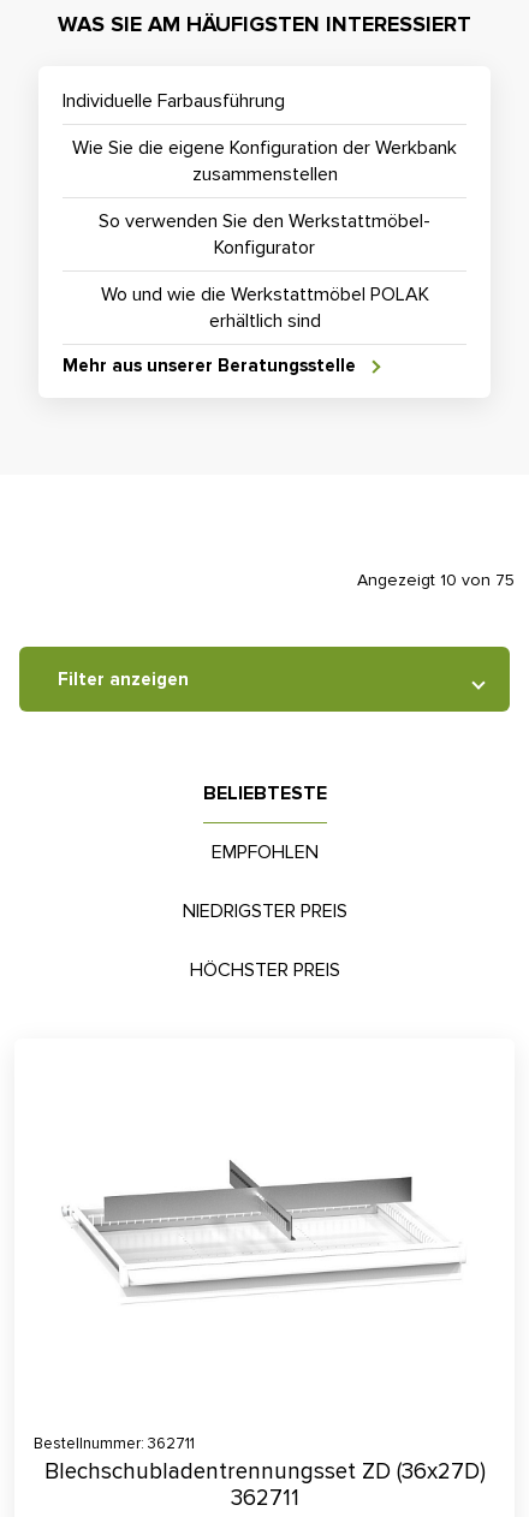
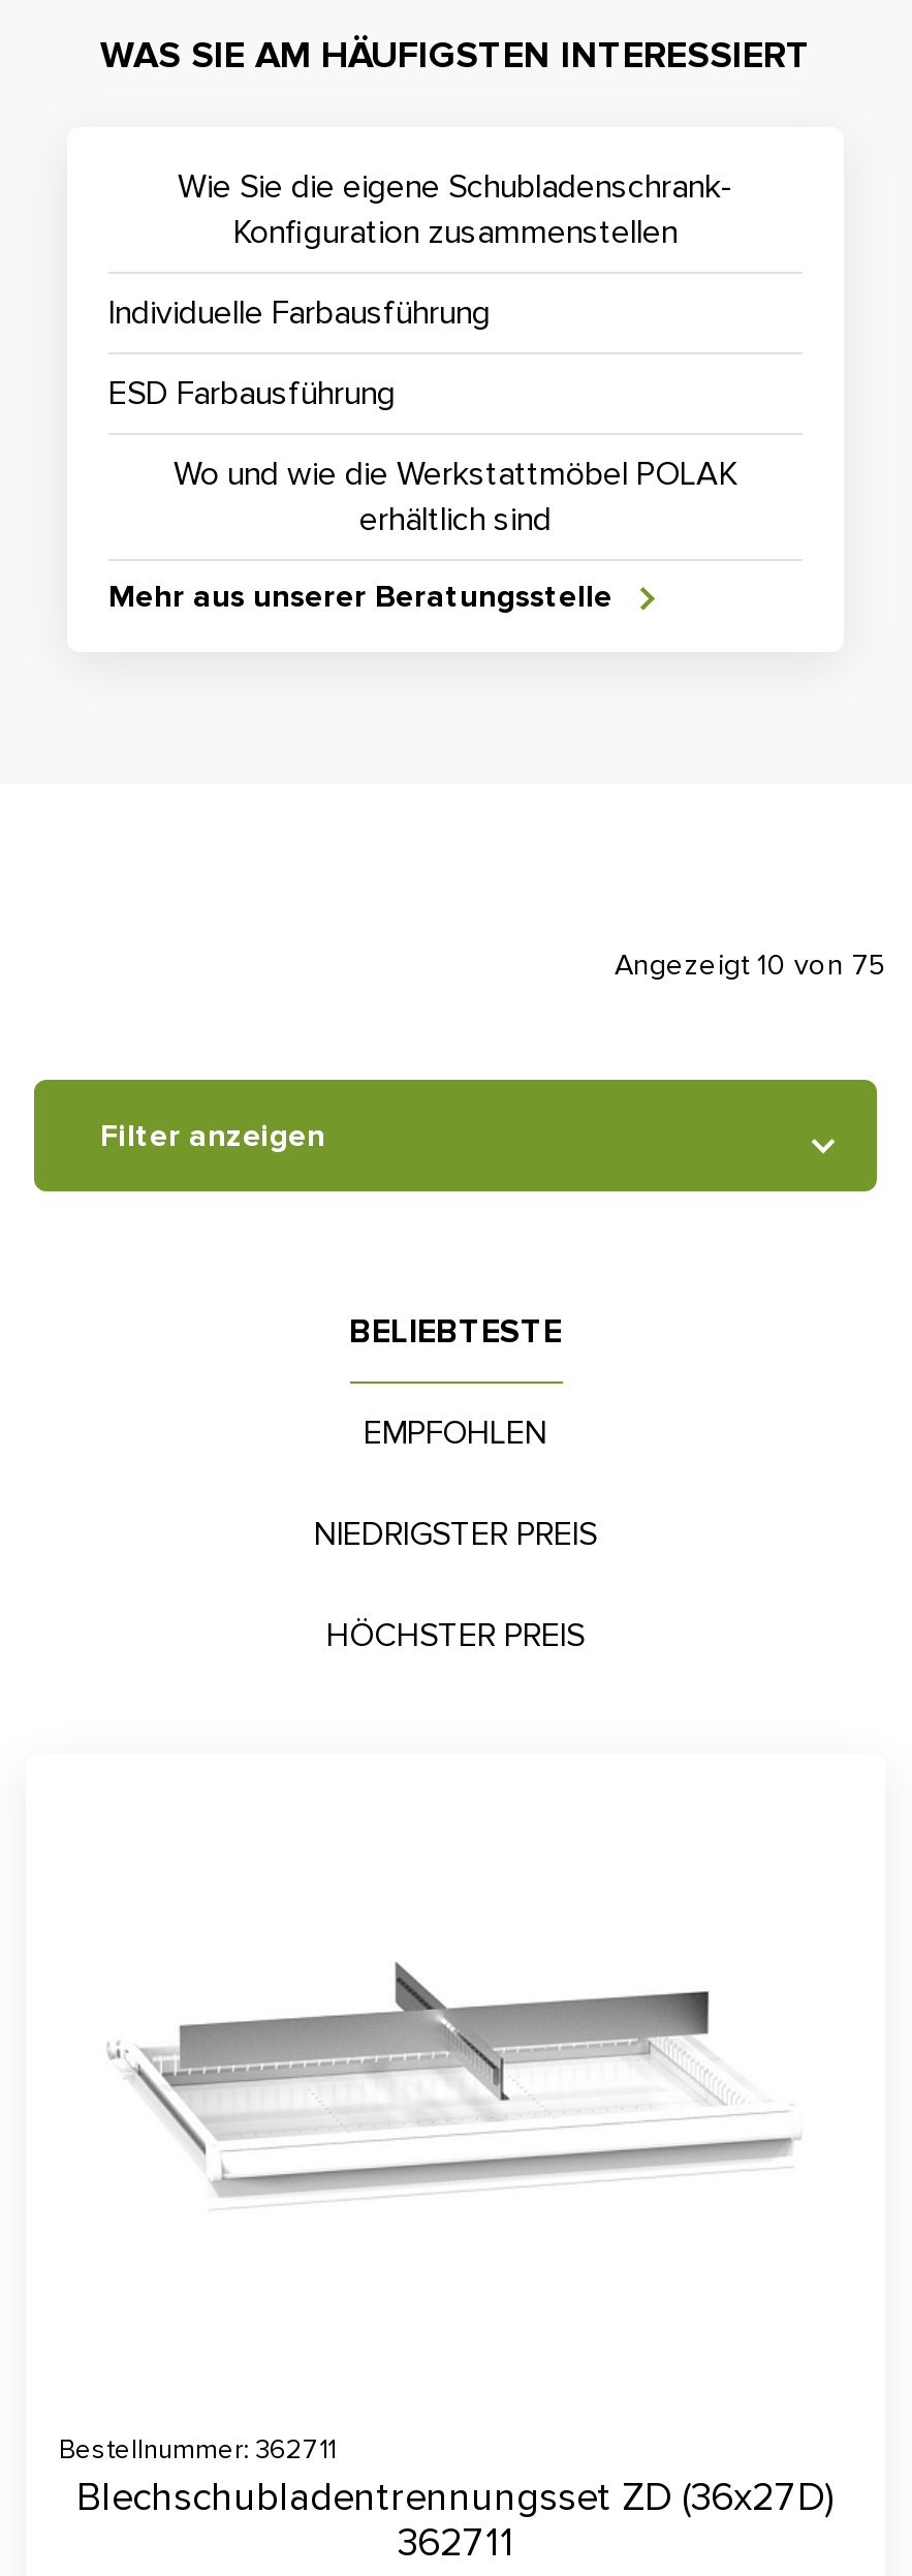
+ Wie Sie die eigene Schubladenschrank-
+ Konfiguration zusammenstellen

moved down: Individuelle Farbausführung

- Wie Sie die eigene Konfiguration der Werkbank
- zusammenstellen
- So verwenden Sie den Werkstattmöbel-
- Konfigurator
+ ESD Farbausführung
